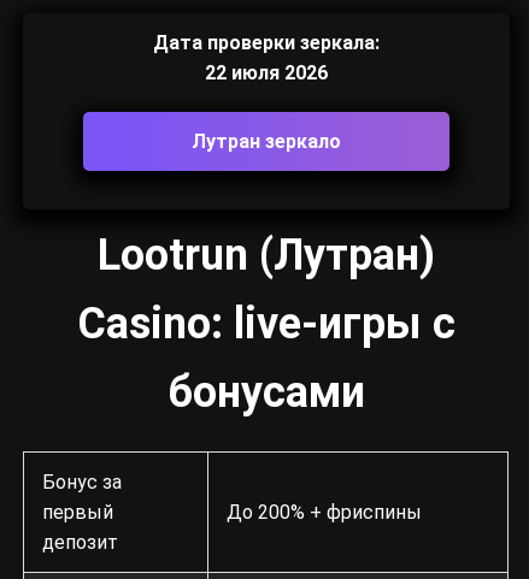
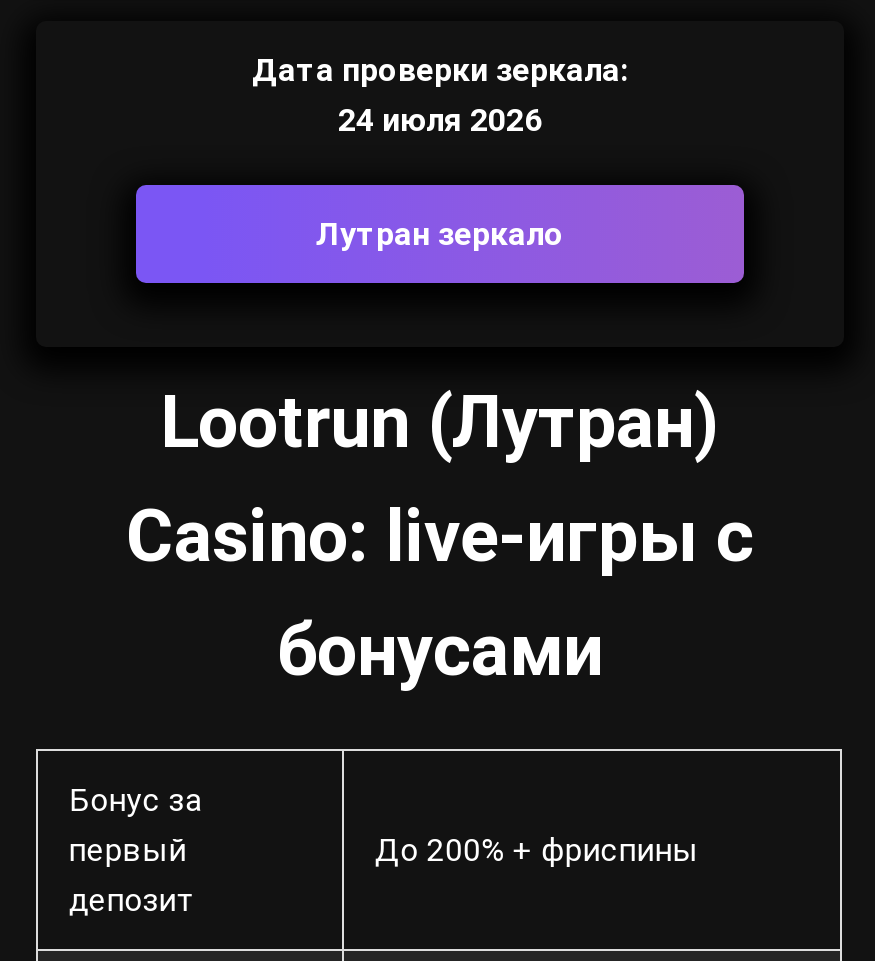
- 22 июля 2026
+ 24 июля 2026
